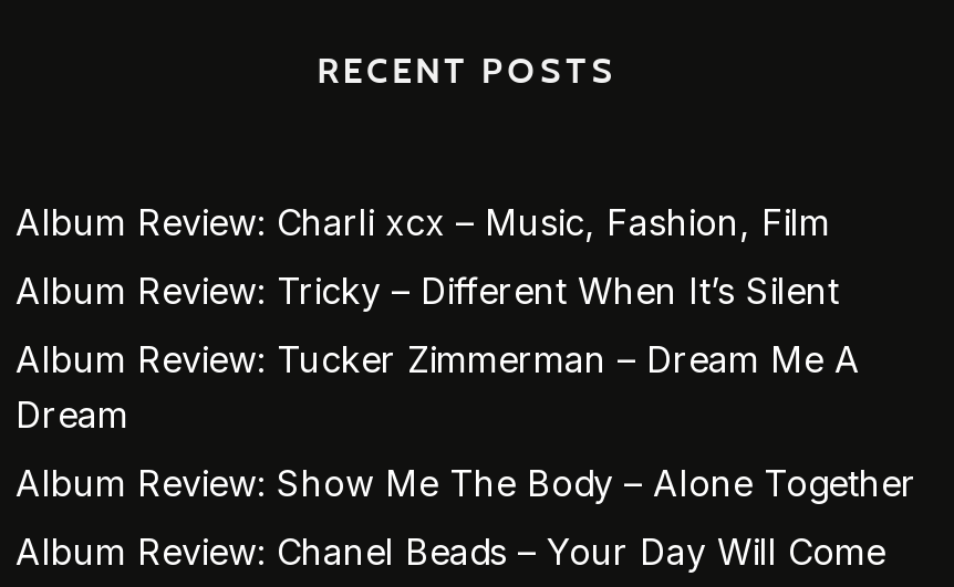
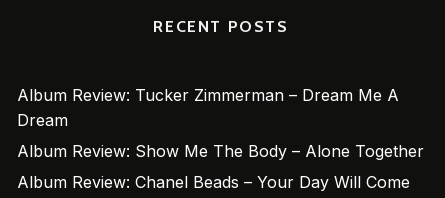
- Album Review: Charli xcx – Music, Fashion, Film
- Album Review: Tricky – Different When It’s Silent
